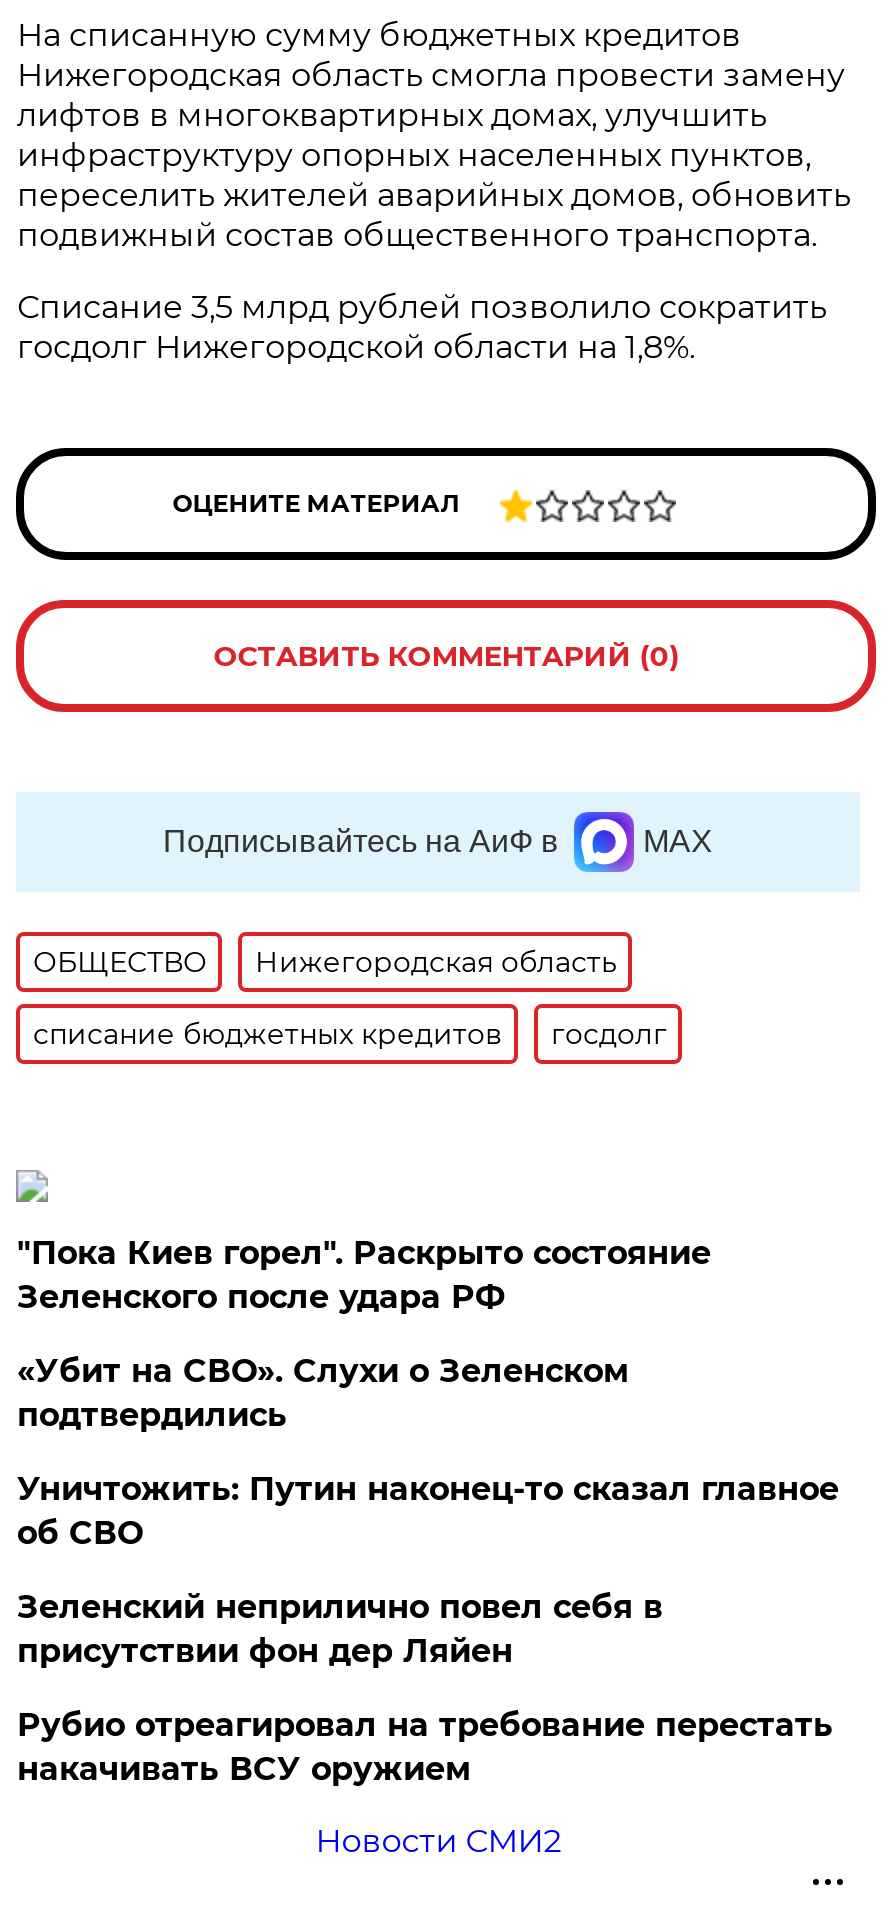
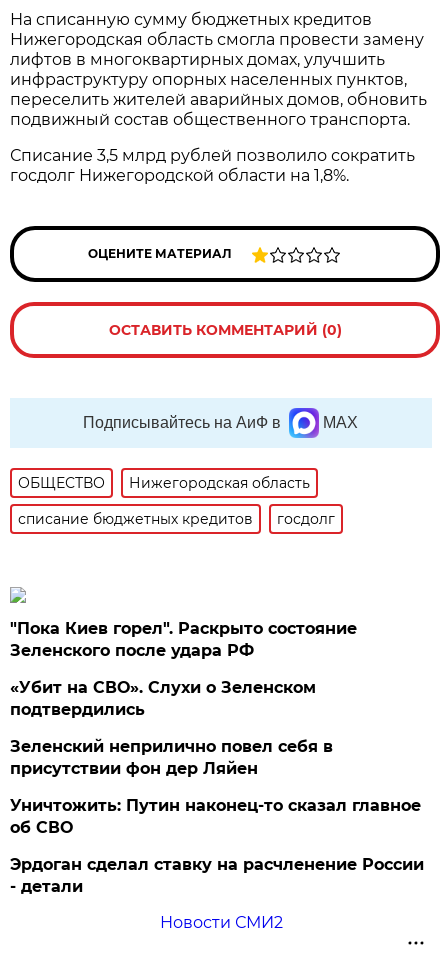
moved down: Уничтожить: Путин наконец-то сказал главное | об СВО

moved up: Зеленский неприлично повел cебя в | присутствии фон дер Ляйен

- Рубио отреагировал на требование перестать
- накачивать ВСУ оружием
+ Эрдоган сделал ставку на расчленение России
+ - детали
